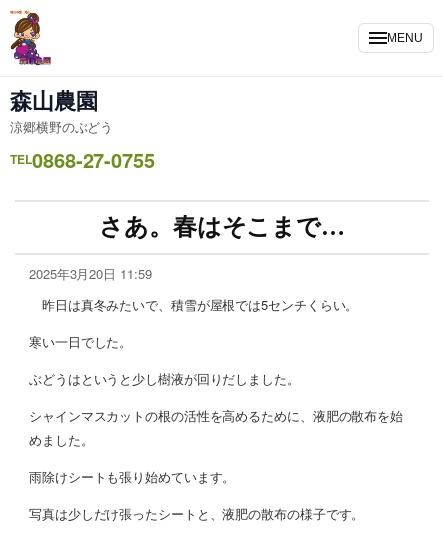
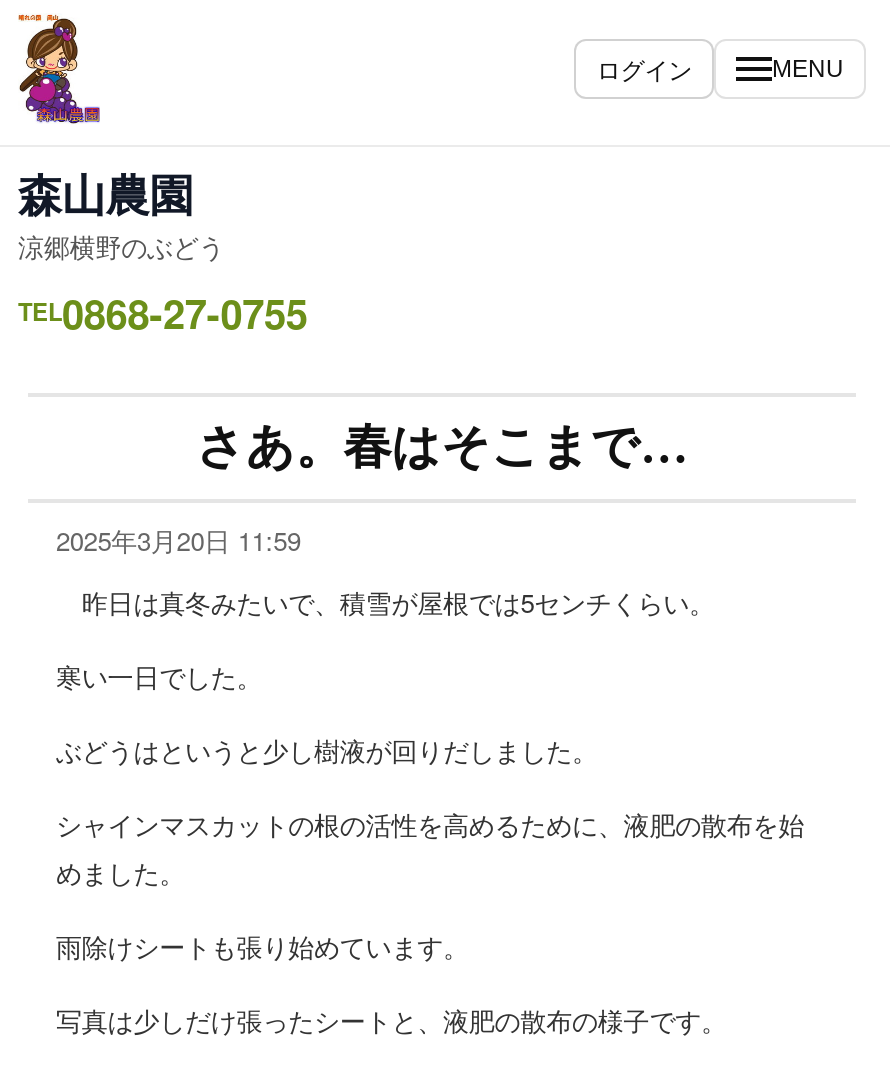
+ ログイン
